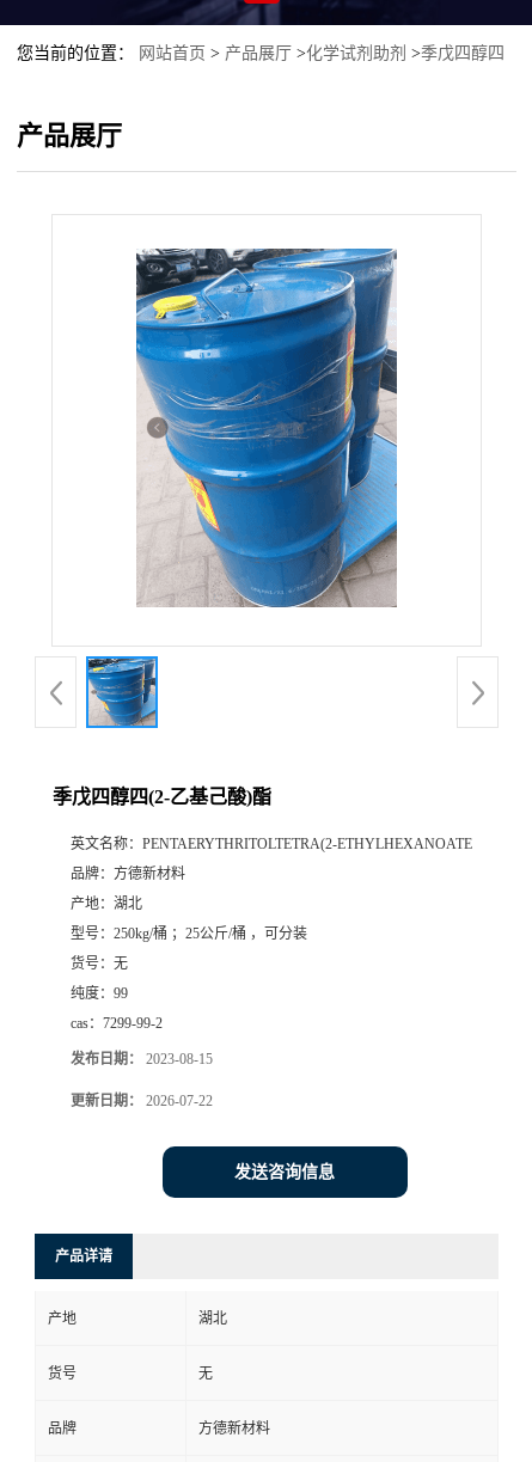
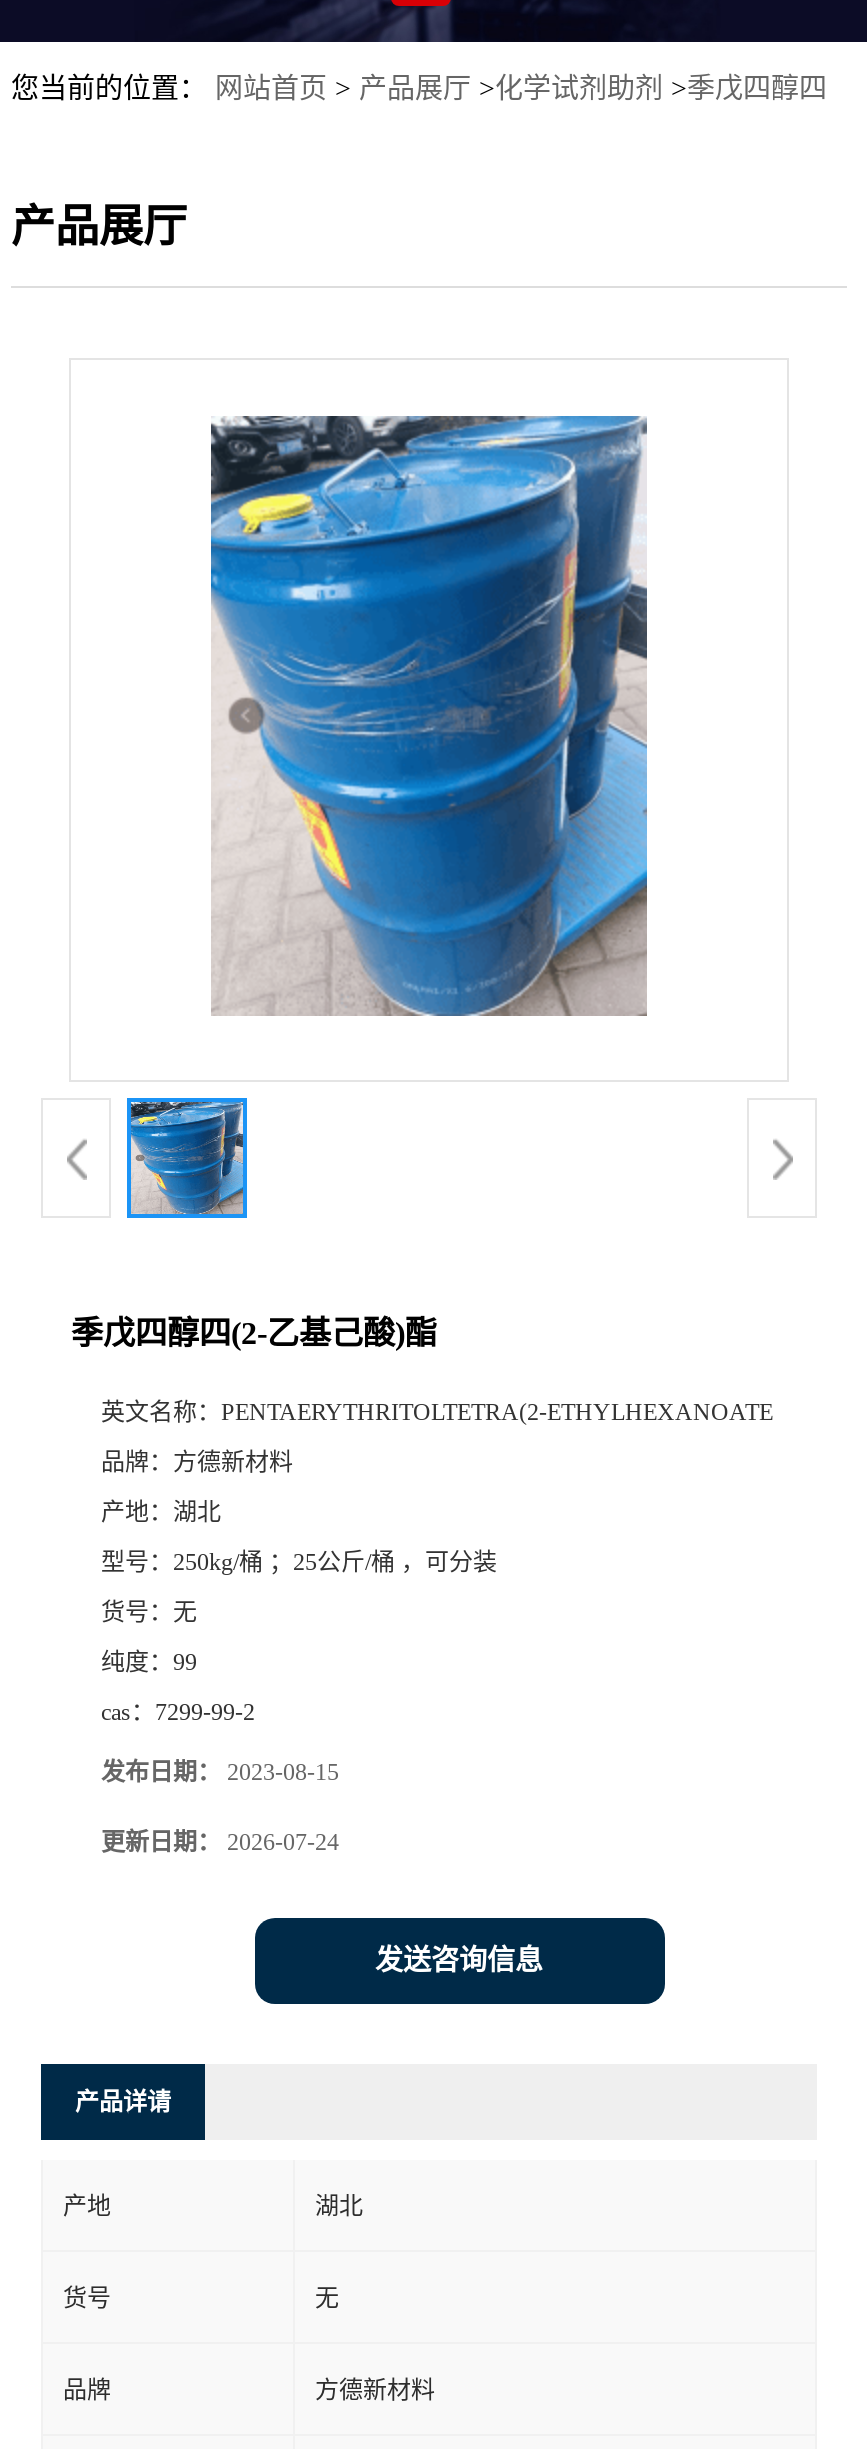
- 更新日期：2026-07-22
+ 更新日期：2026-07-24
